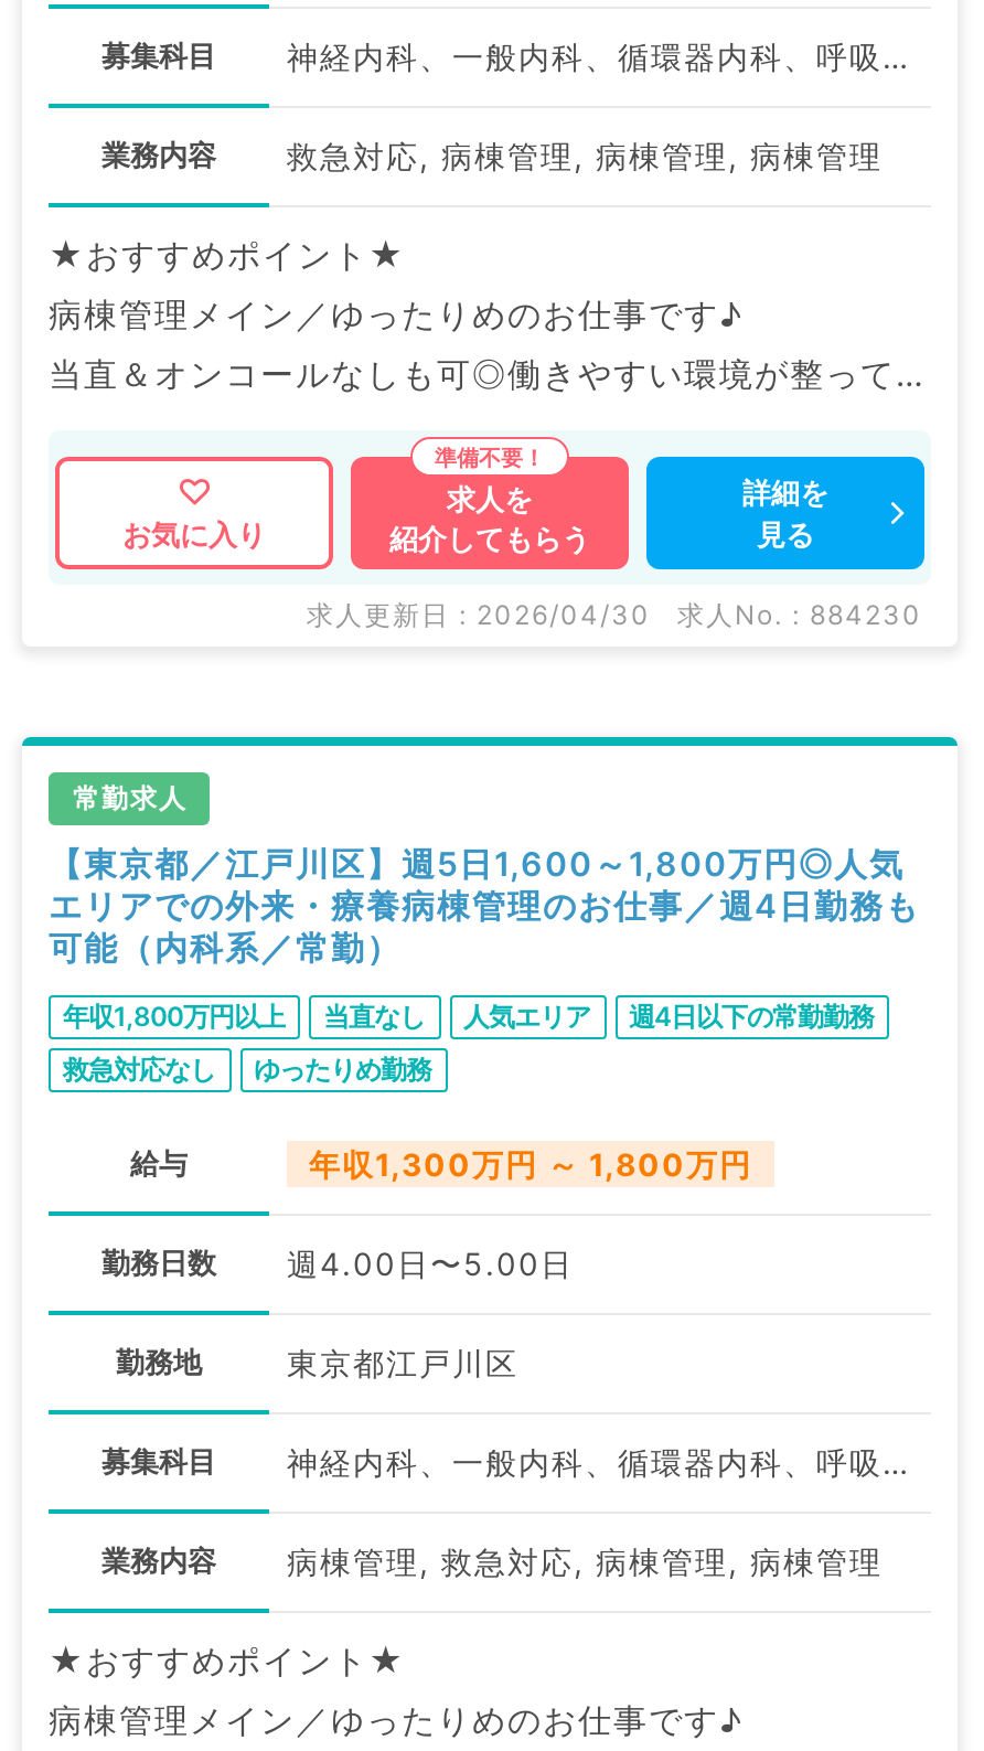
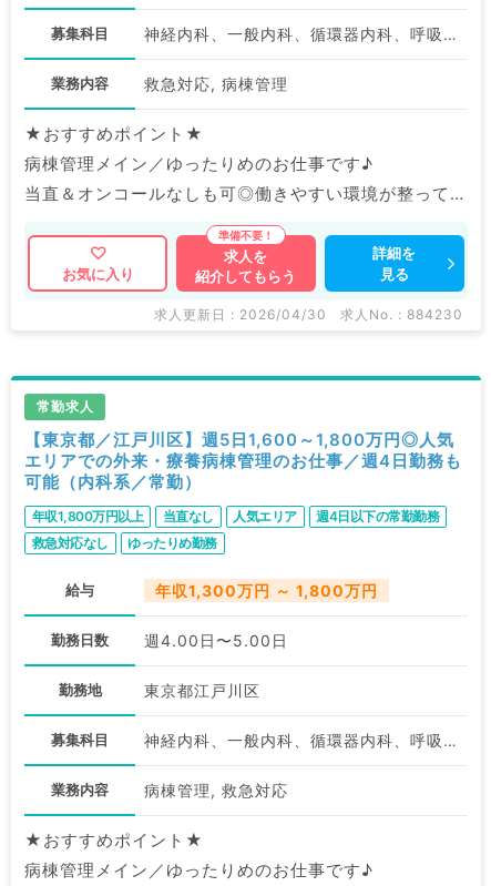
- 救急対応, 病棟管理, 病棟管理, 病棟管理
+ 救急対応, 病棟管理

- 病棟管理, 救急対応, 病棟管理, 病棟管理
+ 病棟管理, 救急対応
